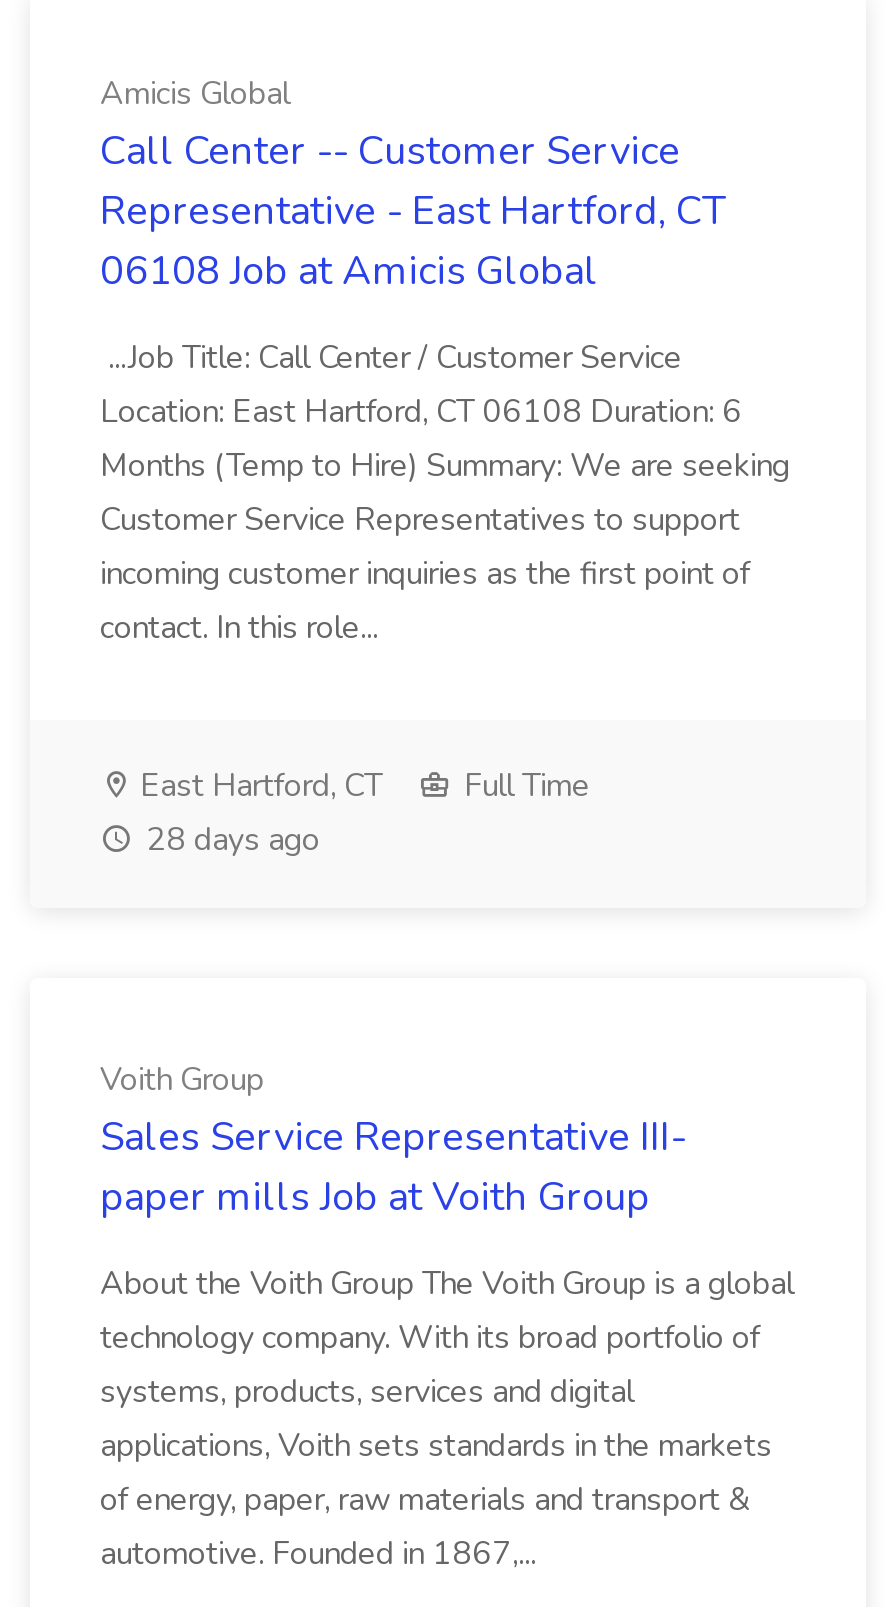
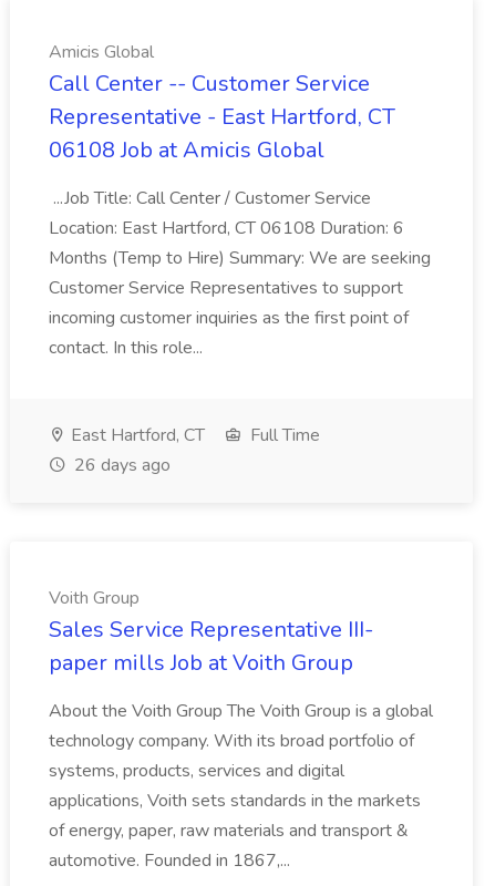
- 28 days ago
+ 26 days ago
